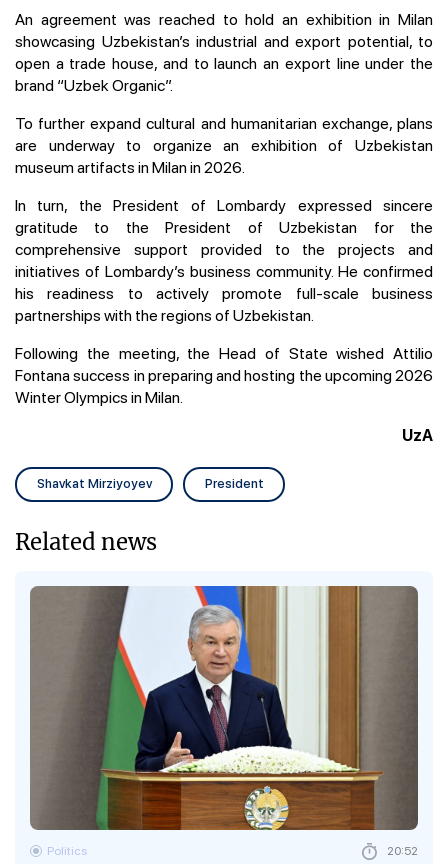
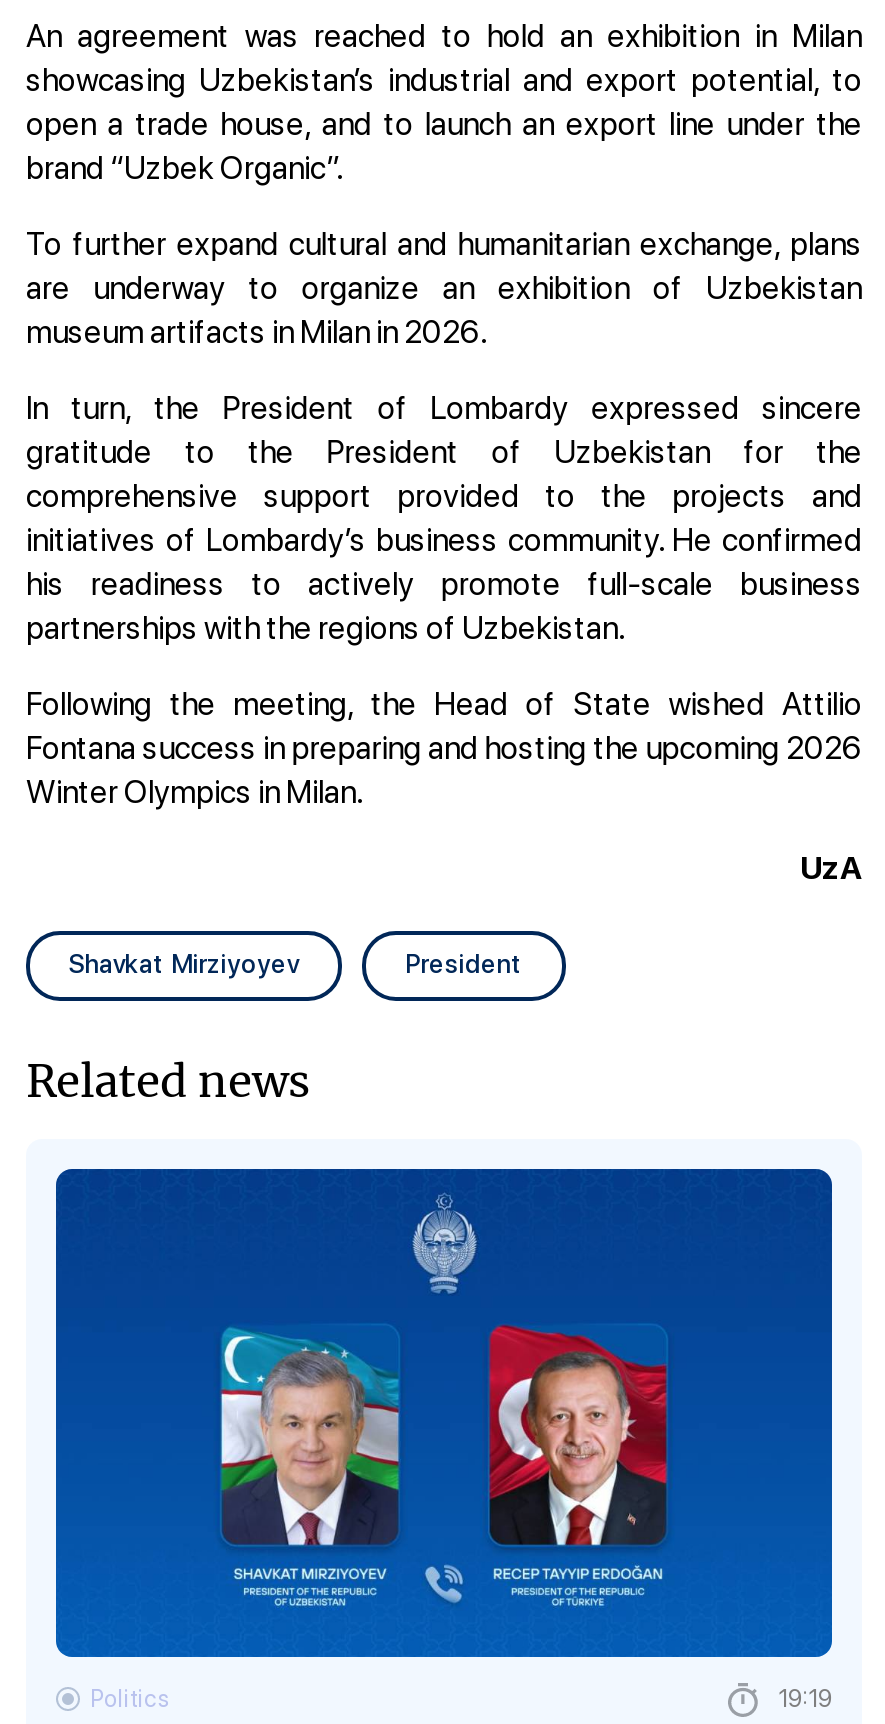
- [image]
- 20:52
+ [image]
+ 19:19
